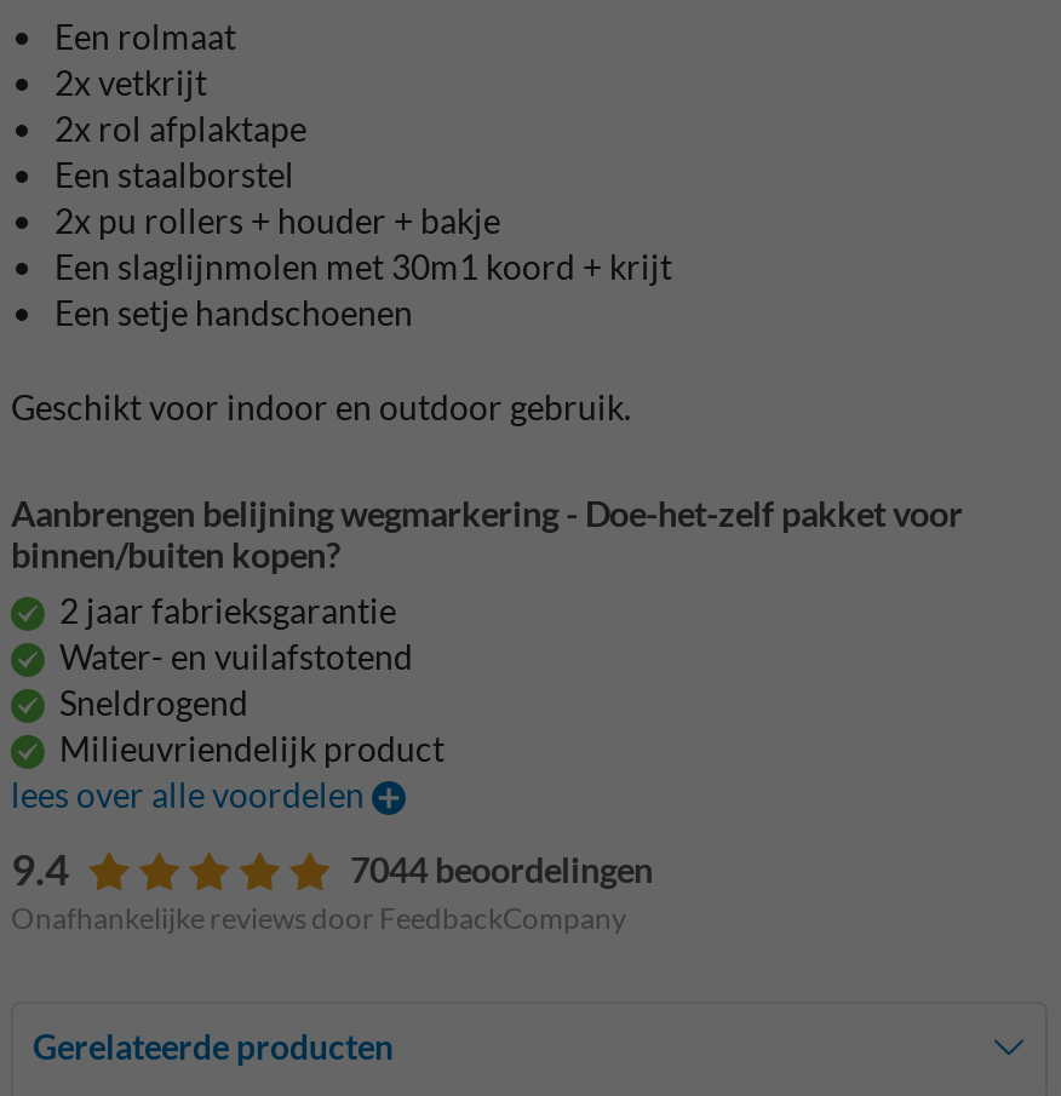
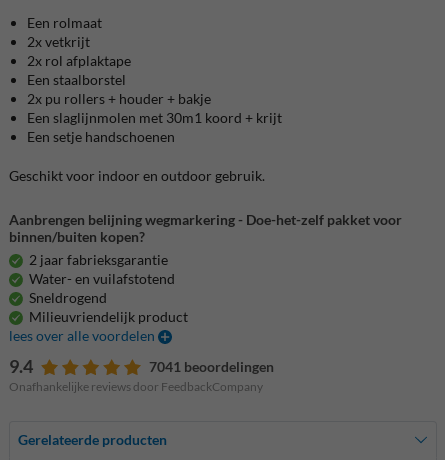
- 7044 beoordelingen
+ 7041 beoordelingen
